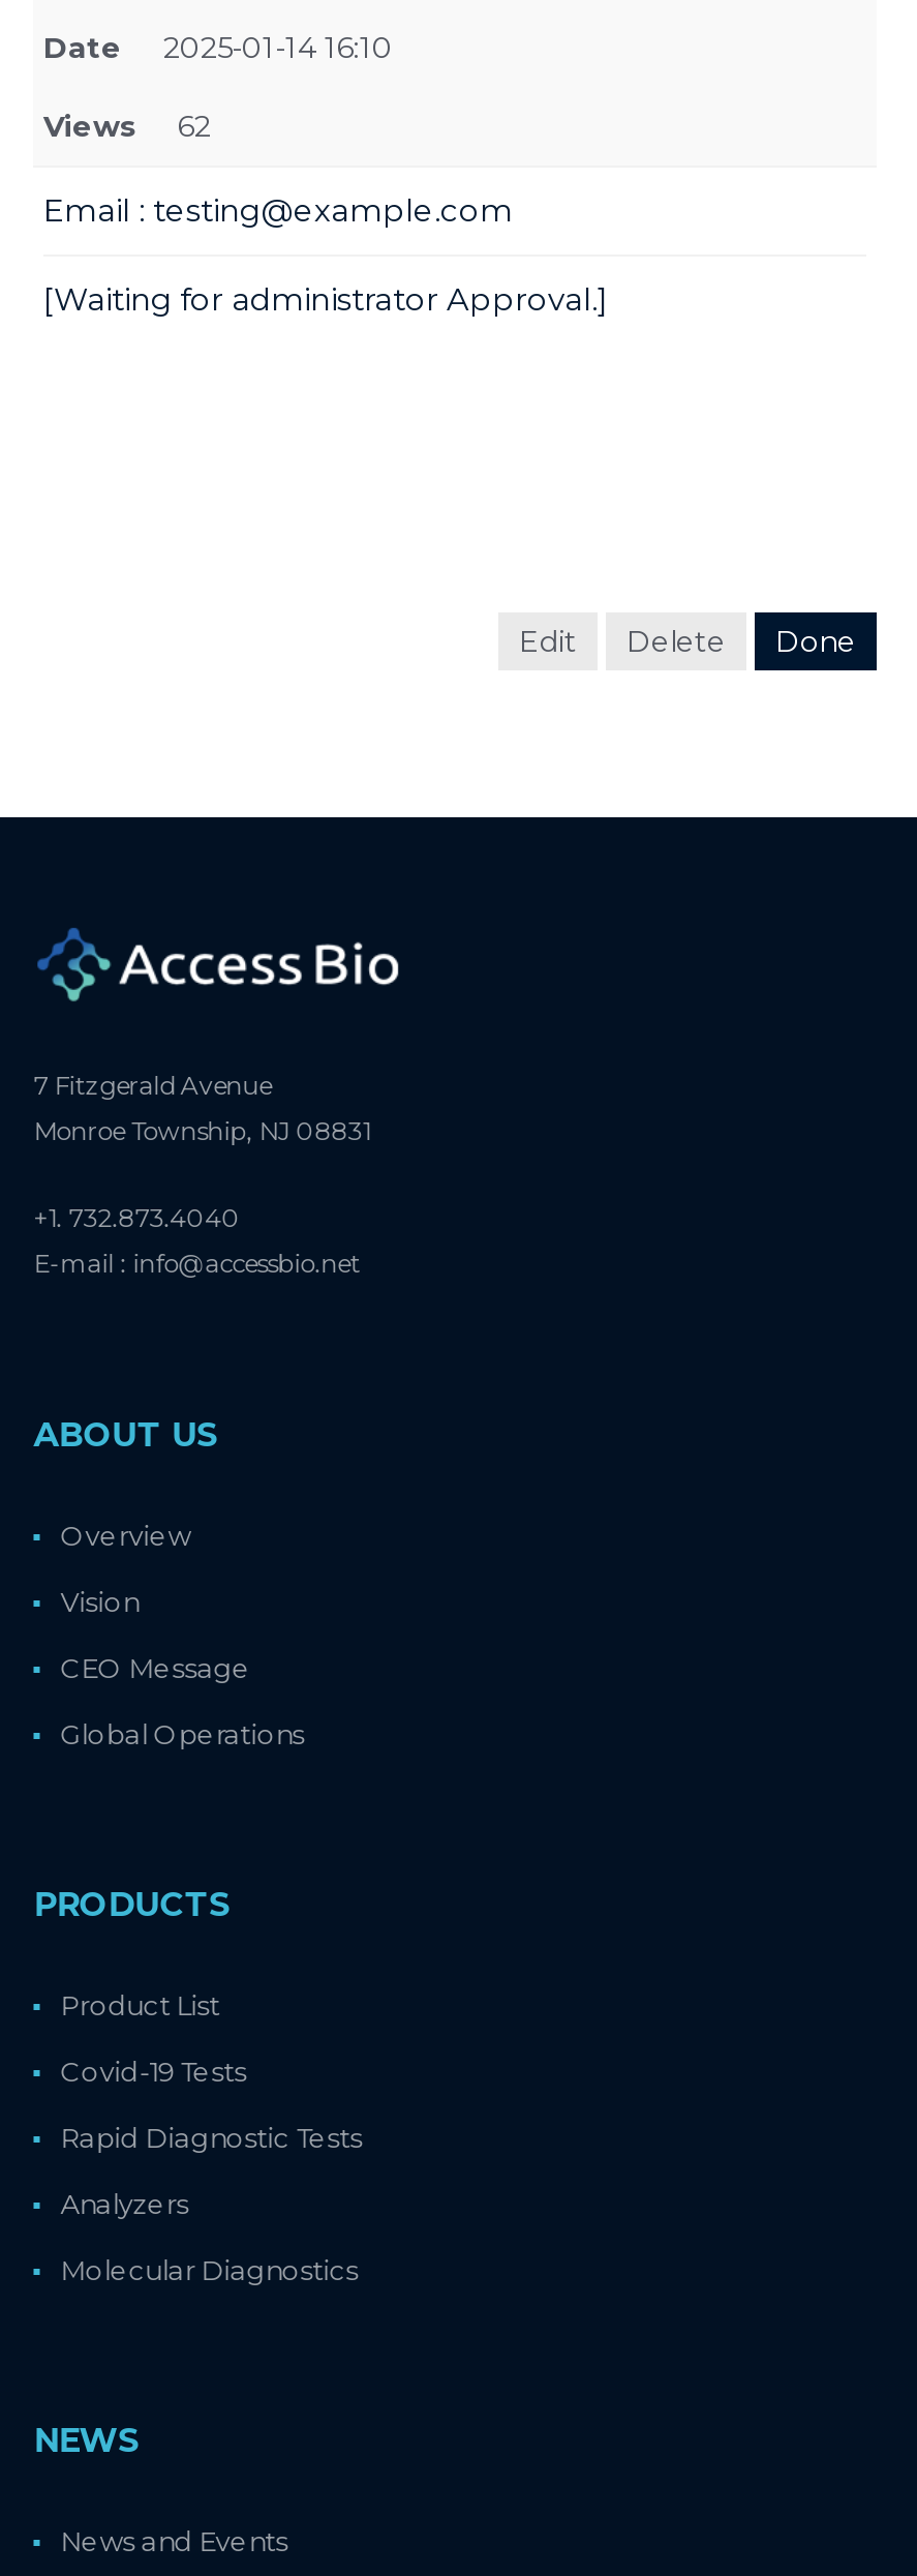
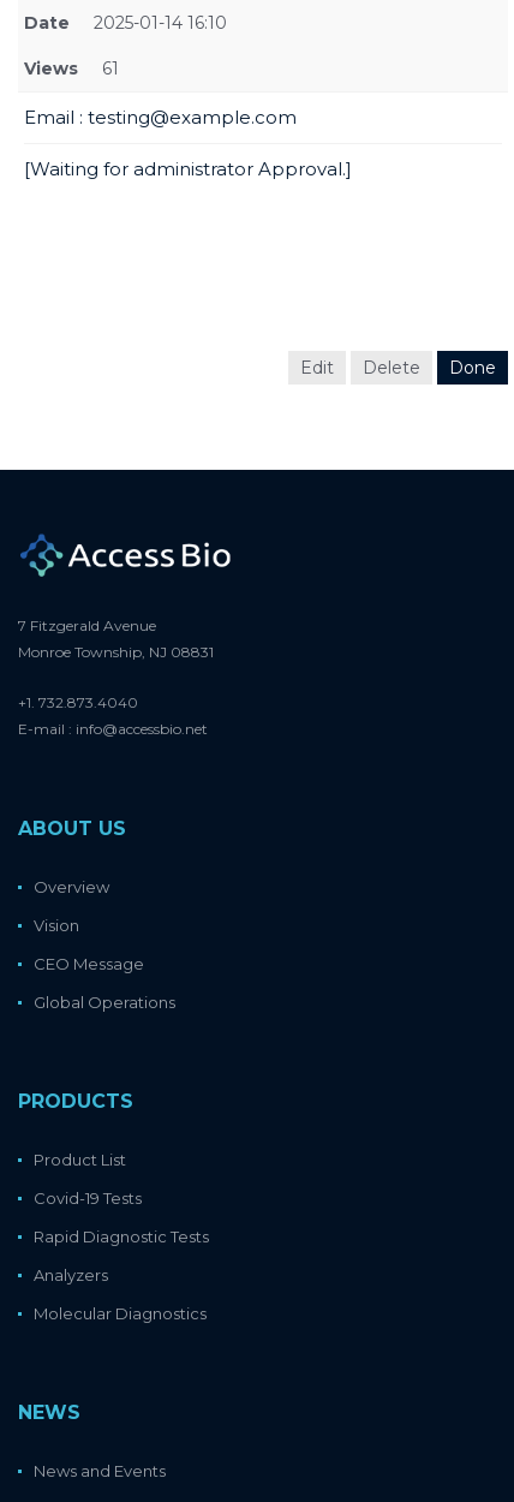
- Views 62
+ Views 61
